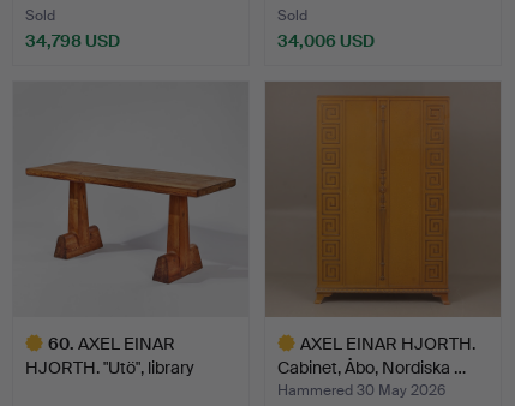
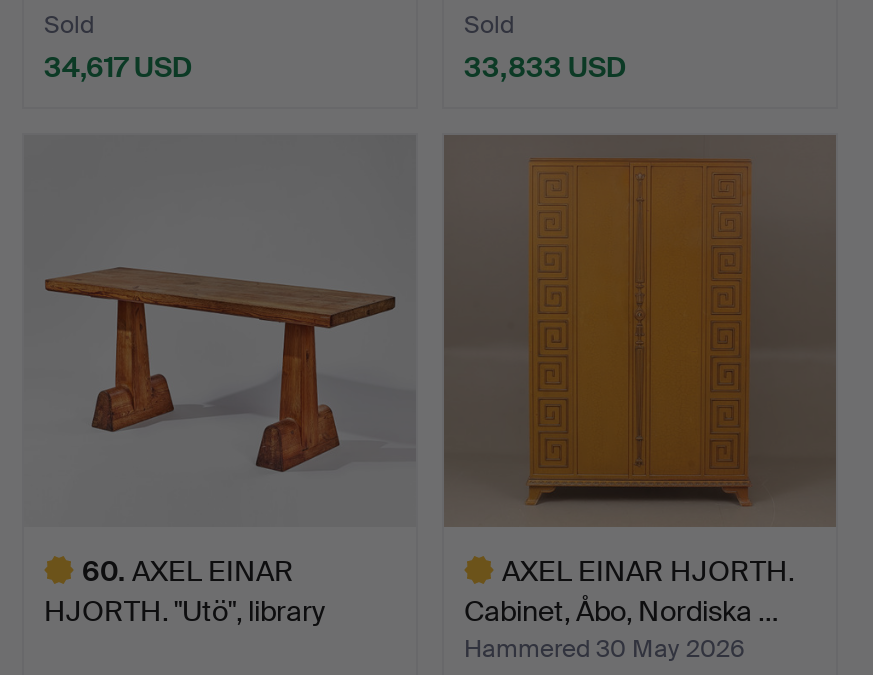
- 34,798 USD
+ 34,617 USD

- 34,006 USD
+ 33,833 USD
